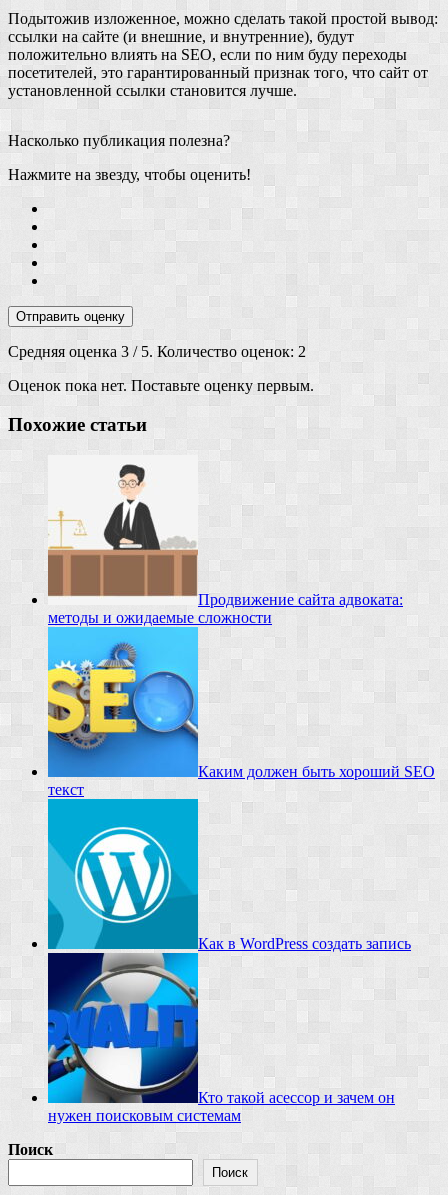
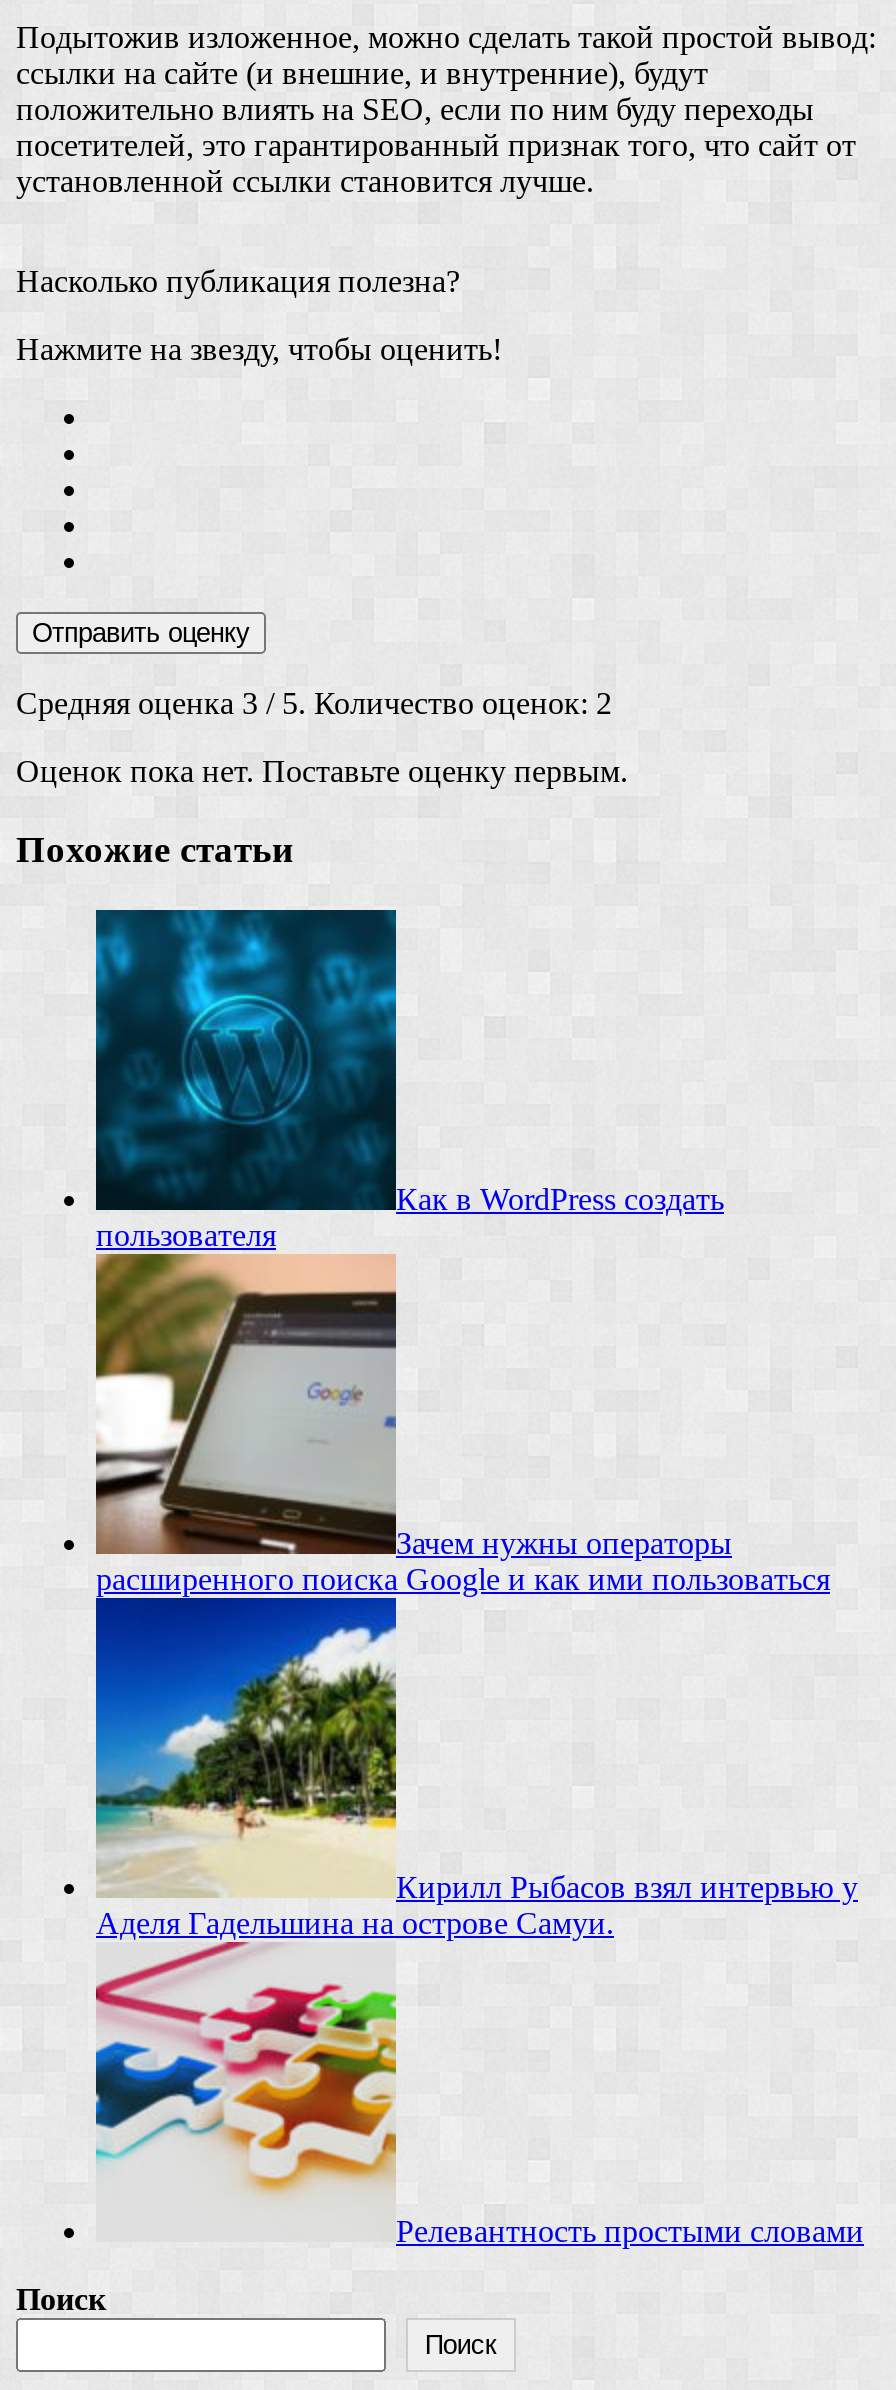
- [image]
- Продвижение сайта адвоката:
- методы и ожидаемые сложности
+ [image]
+ Как в WordPress создать
+ пользователя

- [image]
- Каким должен быть хороший SEO
- текст
+ [image]
+ Зачем нужны операторы
+ расширенного поиска Google и как ими пользоваться

- [image]
- Как в WordPress создать запись
+ [image]
+ Кирилл Рыбасов взял интервью у
+ Аделя Гадельшина на острове Самуи.

- [image]
- Кто такой асессор и зачем он
- нужен поисковым системам
+ [image]
+ Релевантность простыми словами
